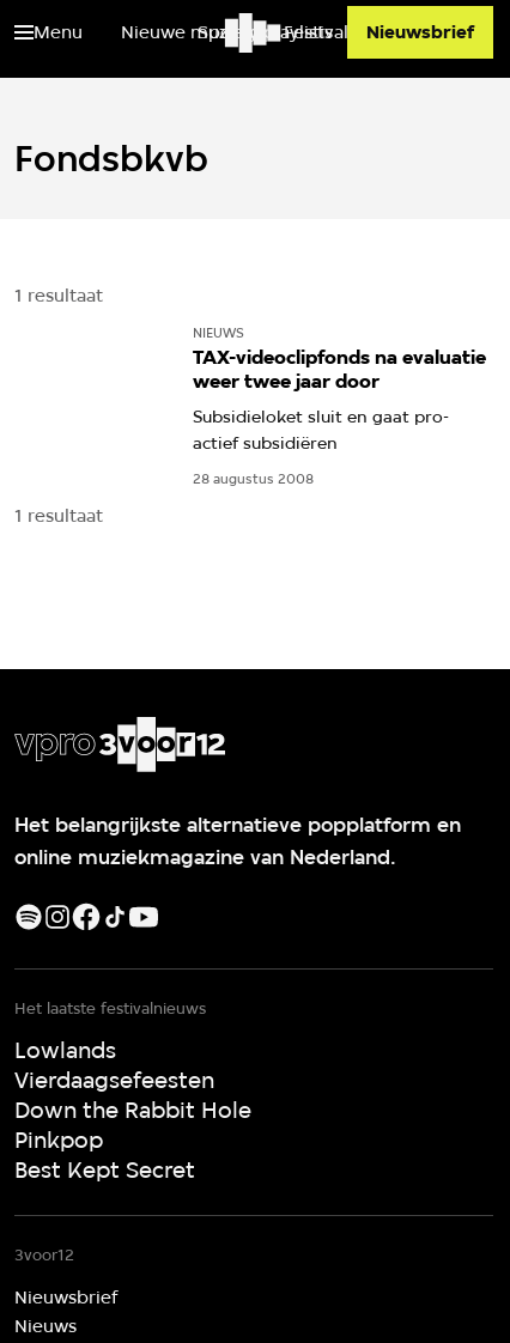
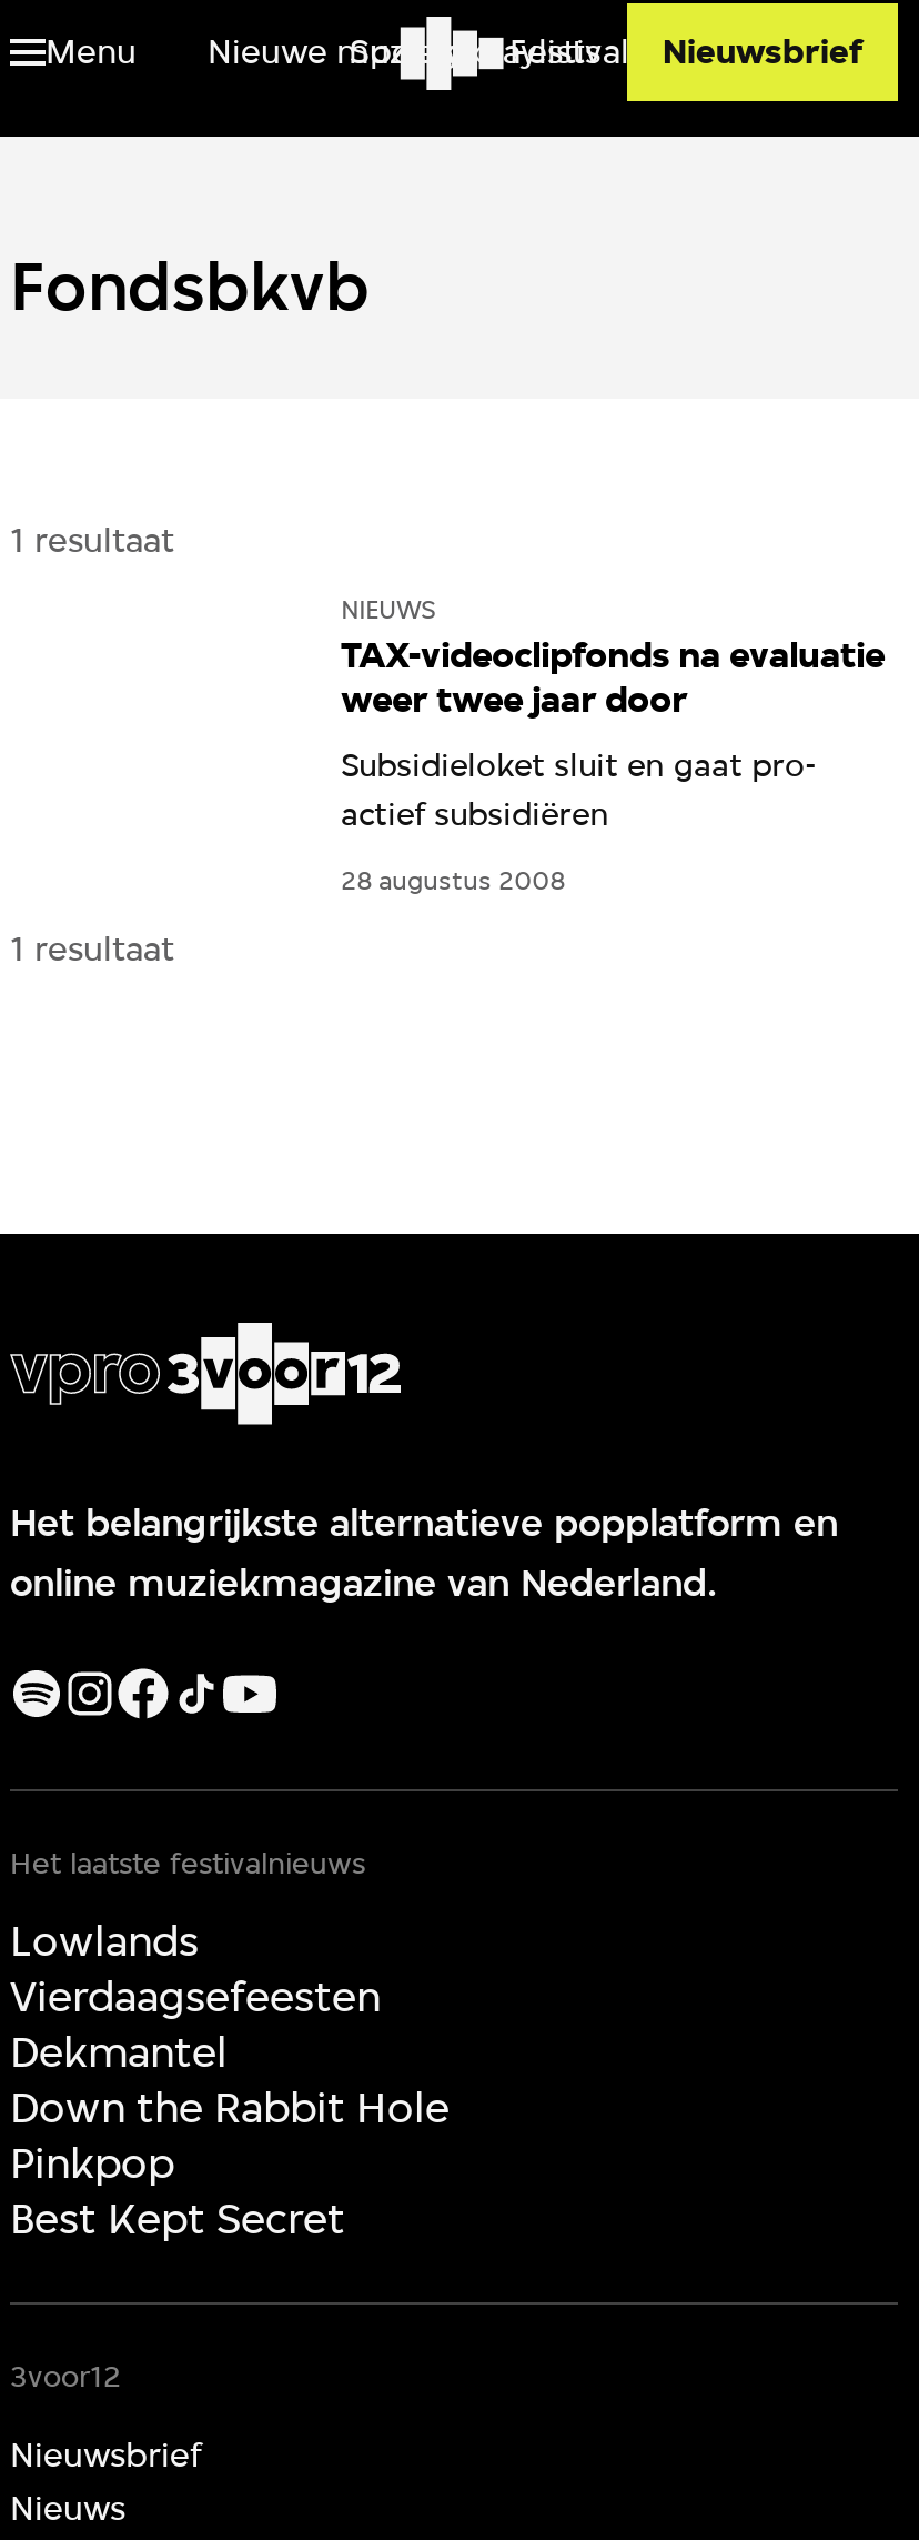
+ Dekmantel
